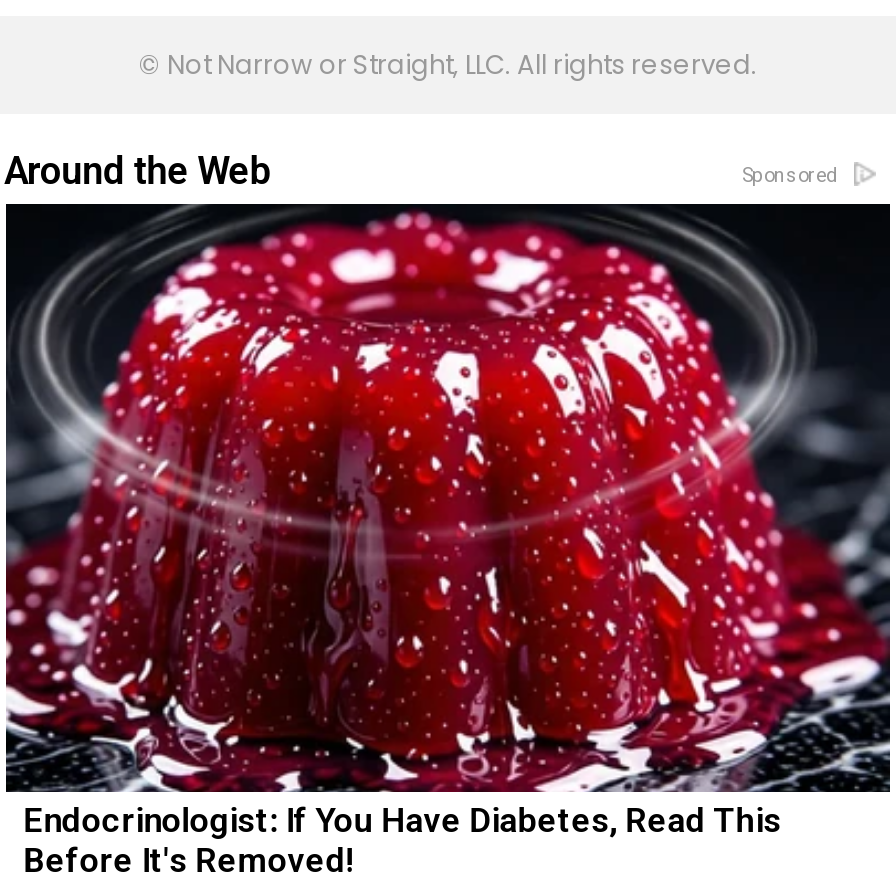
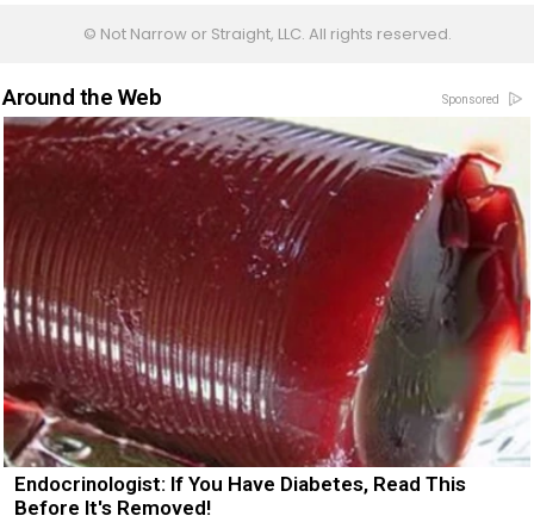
- [image]
+ [image]
